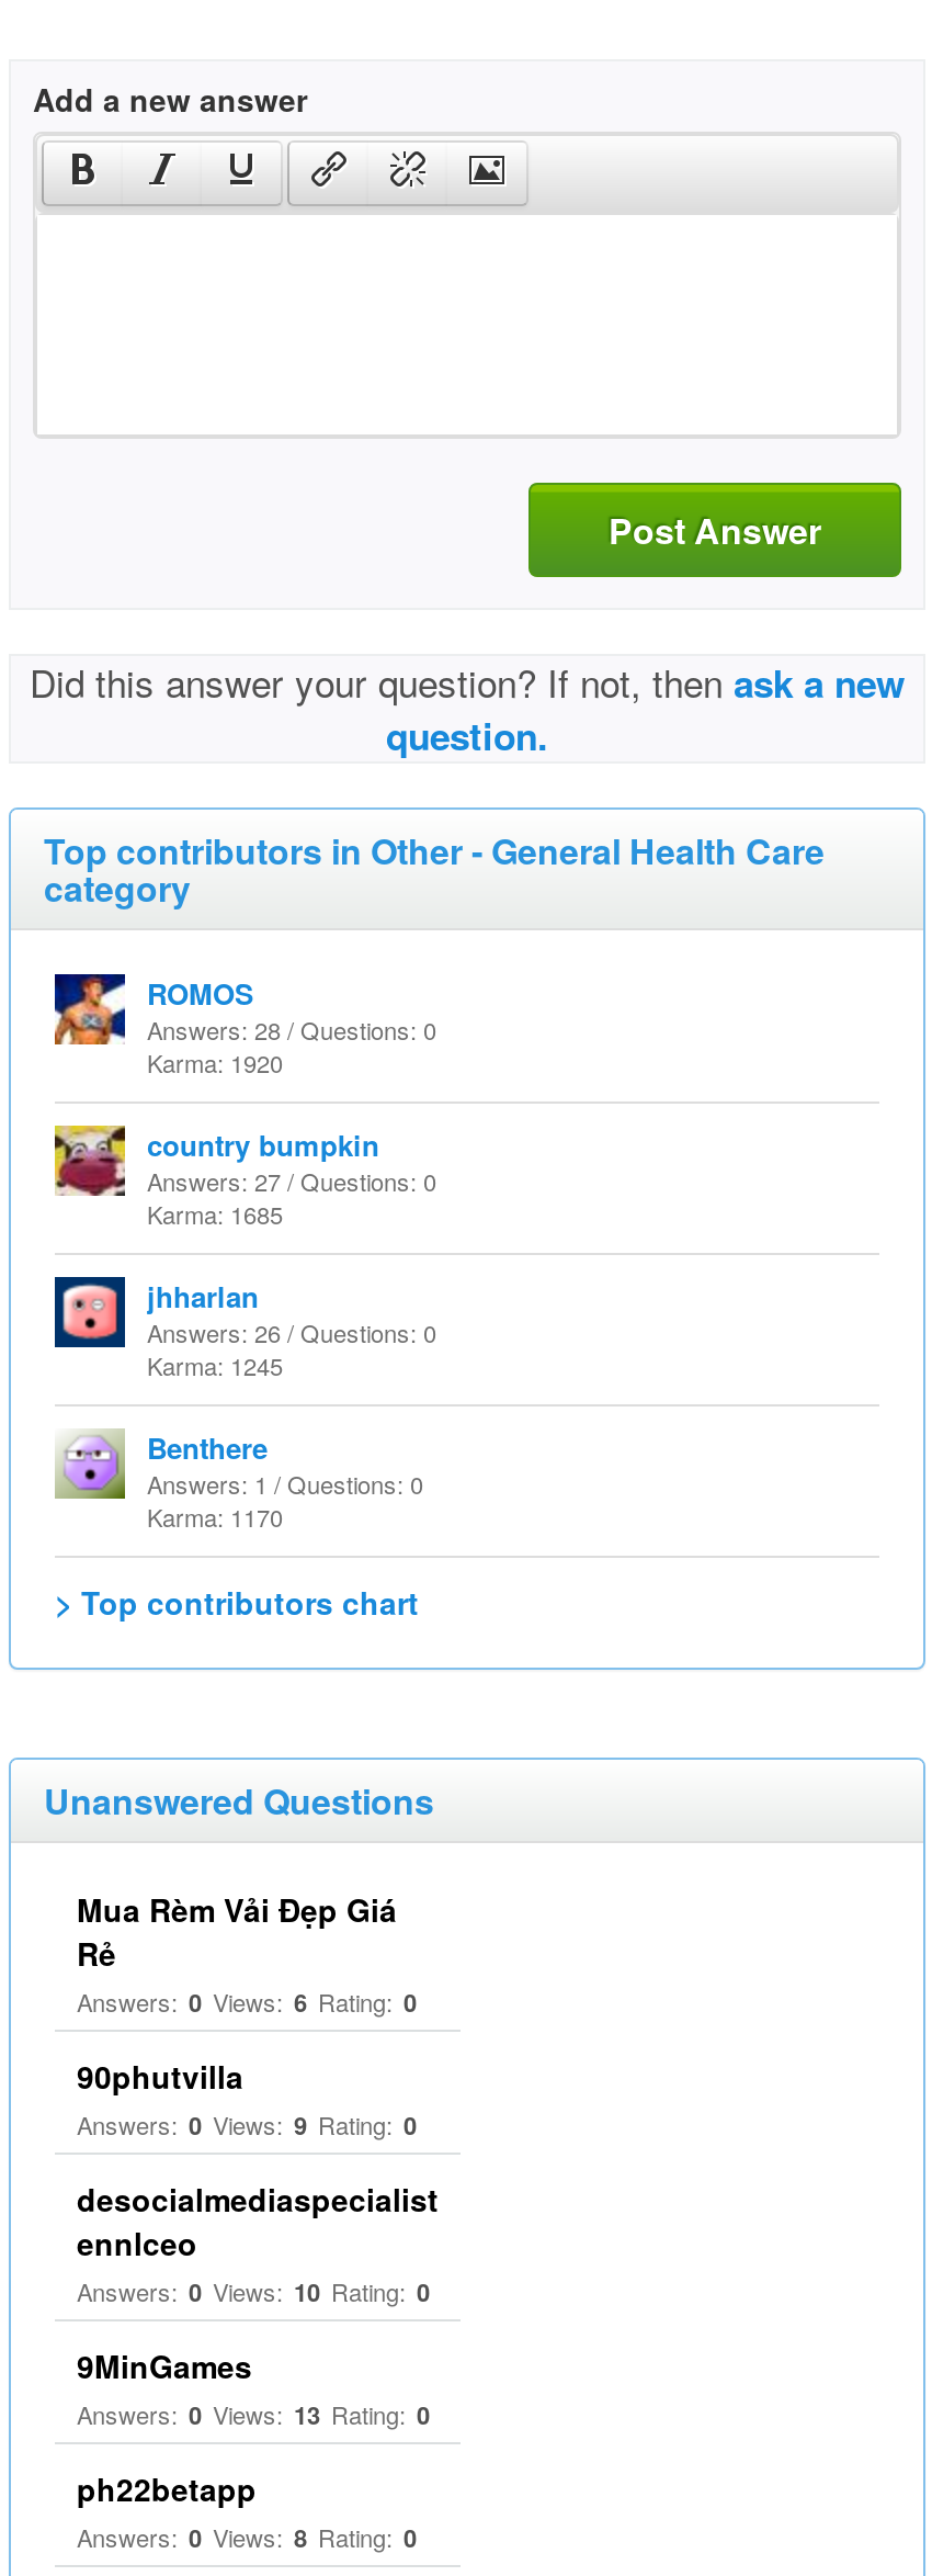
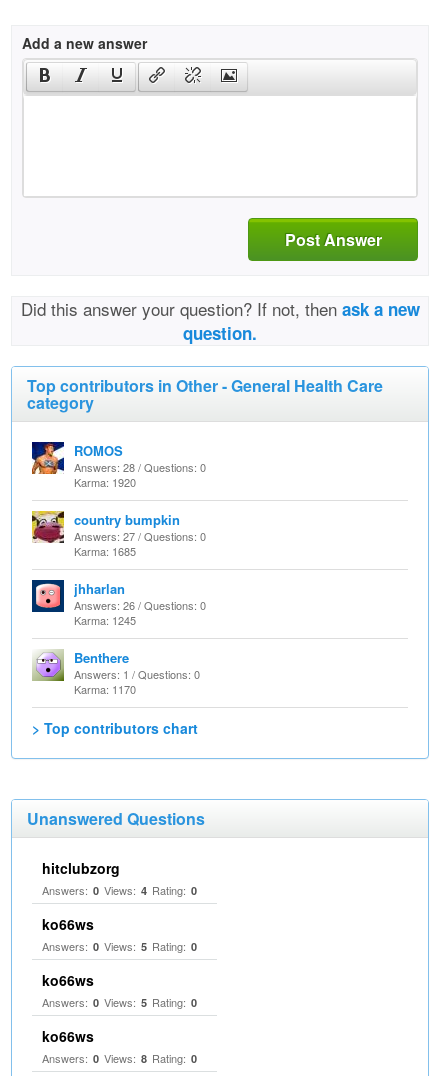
- Mua Rèm Vải Đẹp Giá
- Rẻ
- Answers: 0 Views: 6 Rating: 0
- 90phutvilla
- Answers: 0 Views: 9 Rating: 0
- desocialmediaspecialist
- ennlceo
- Answers: 0 Views: 10 Rating: 0
- 9MinGames
- Answers: 0 Views: 13 Rating: 0
- ph22betapp
+ hitclubzorg
+ Answers: 0 Views: 4 Rating: 0
+ ko66ws
+ Answers: 0 Views: 5 Rating: 0
+ ko66ws
+ Answers: 0 Views: 5 Rating: 0
+ ko66ws
